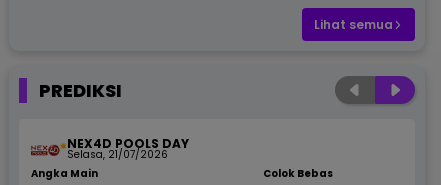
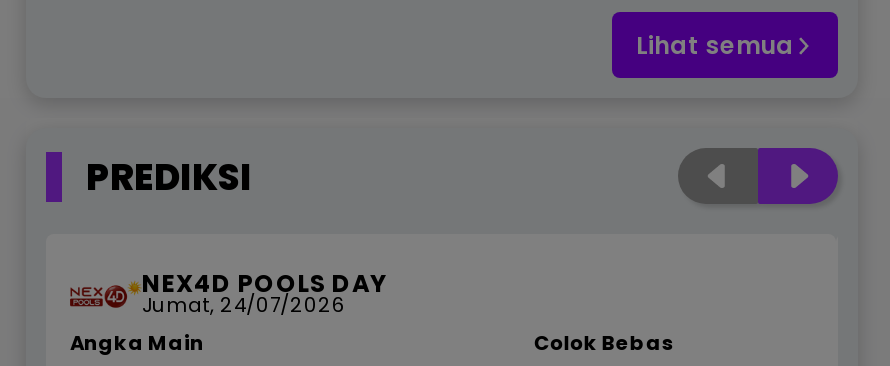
- Selasa, 21/07/2026
+ Jumat, 24/07/2026
